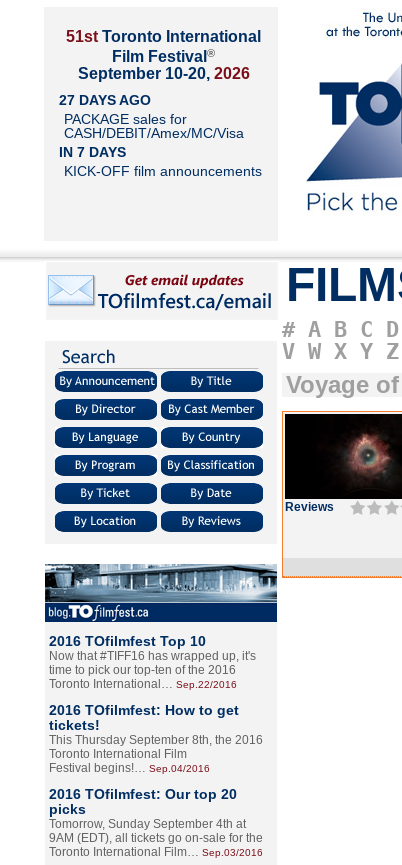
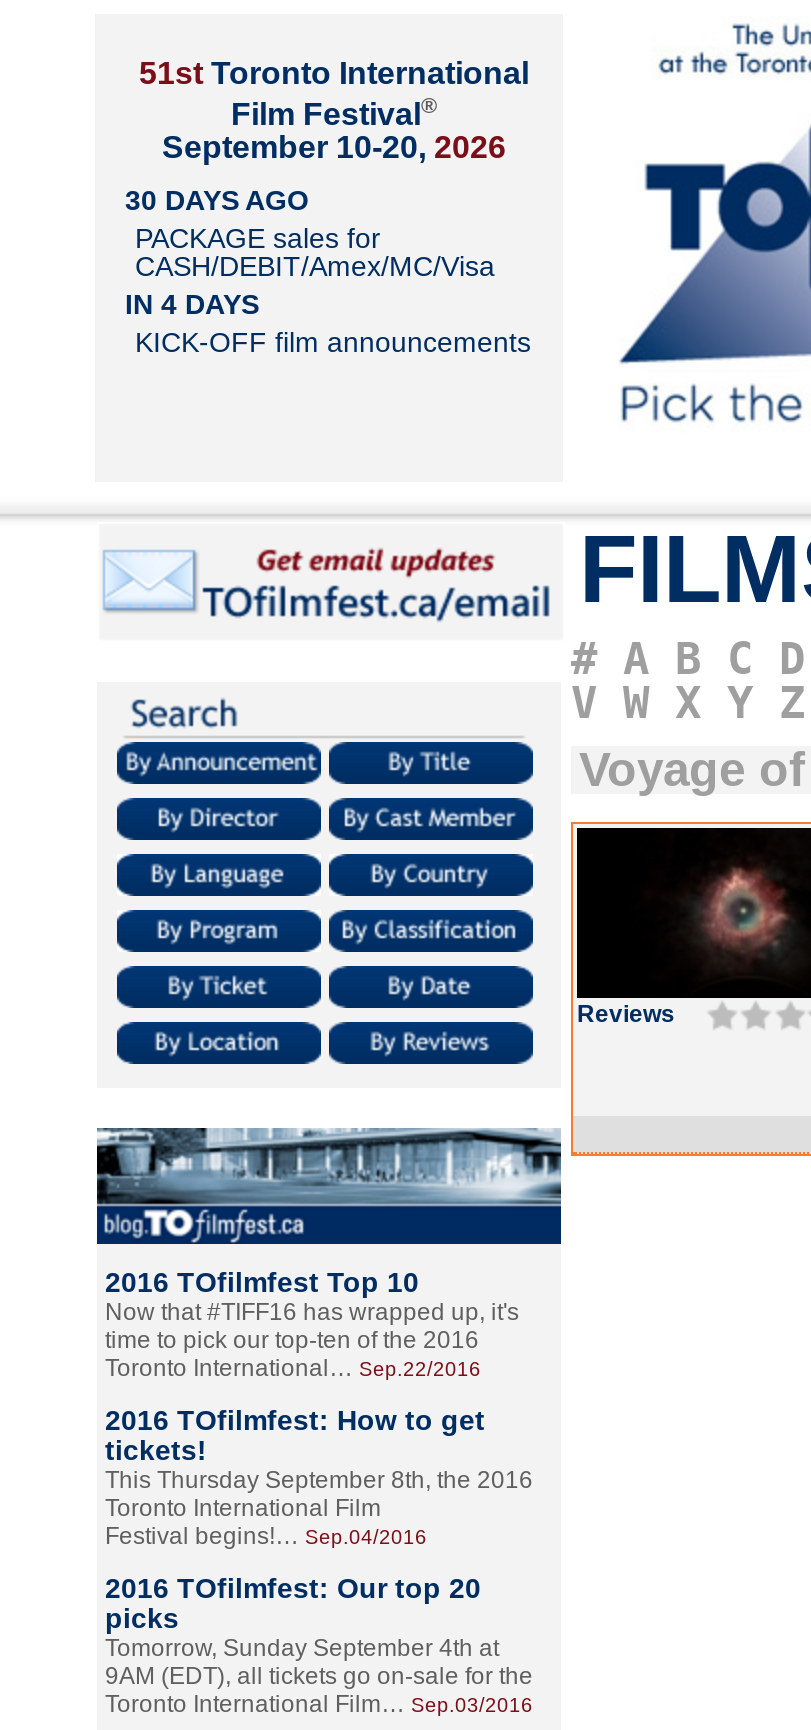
- 27 DAYS AGO
+ 30 DAYS AGO

- IN 7 DAYS
+ IN 4 DAYS
